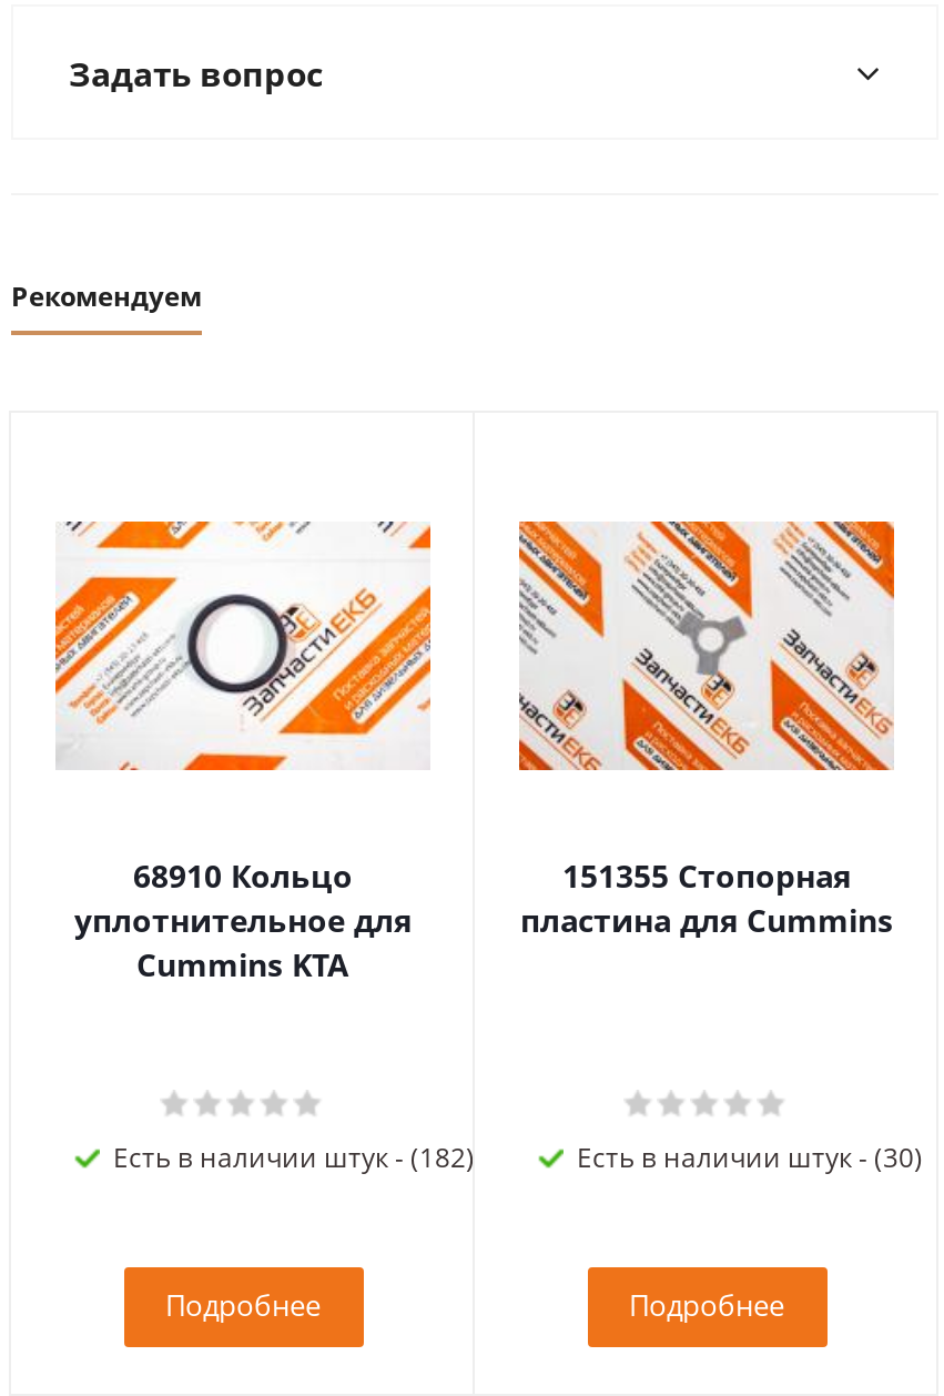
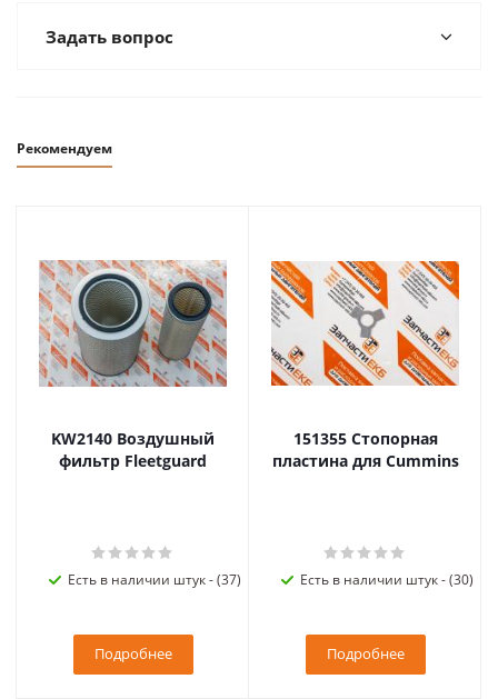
- [image]
- 68910 Кольцо
- уплотнительное для
- Cummins KTA
+ [image]
+ KW2140 Воздушный
+ фильтр Fleetguard

- Есть в наличии штук - (182)
+ Есть в наличии штук - (37)
